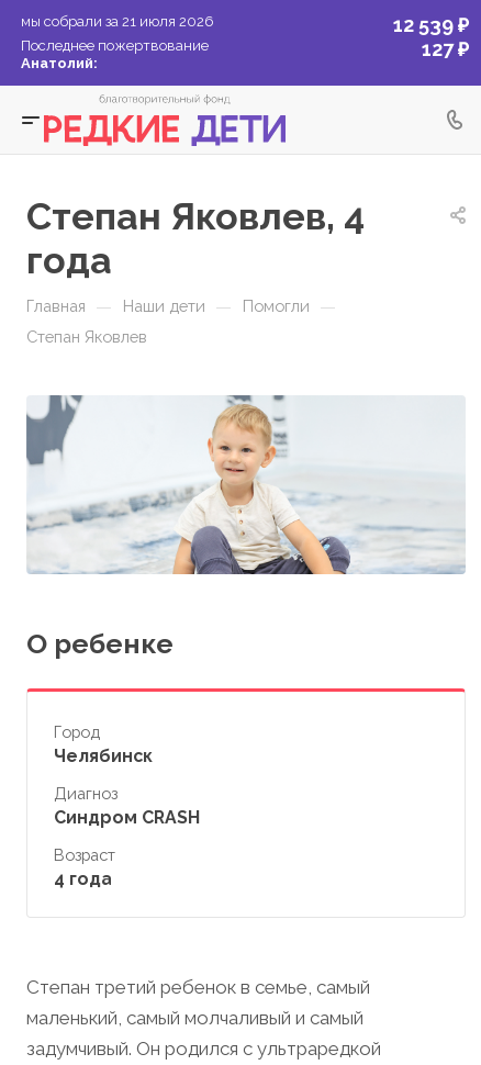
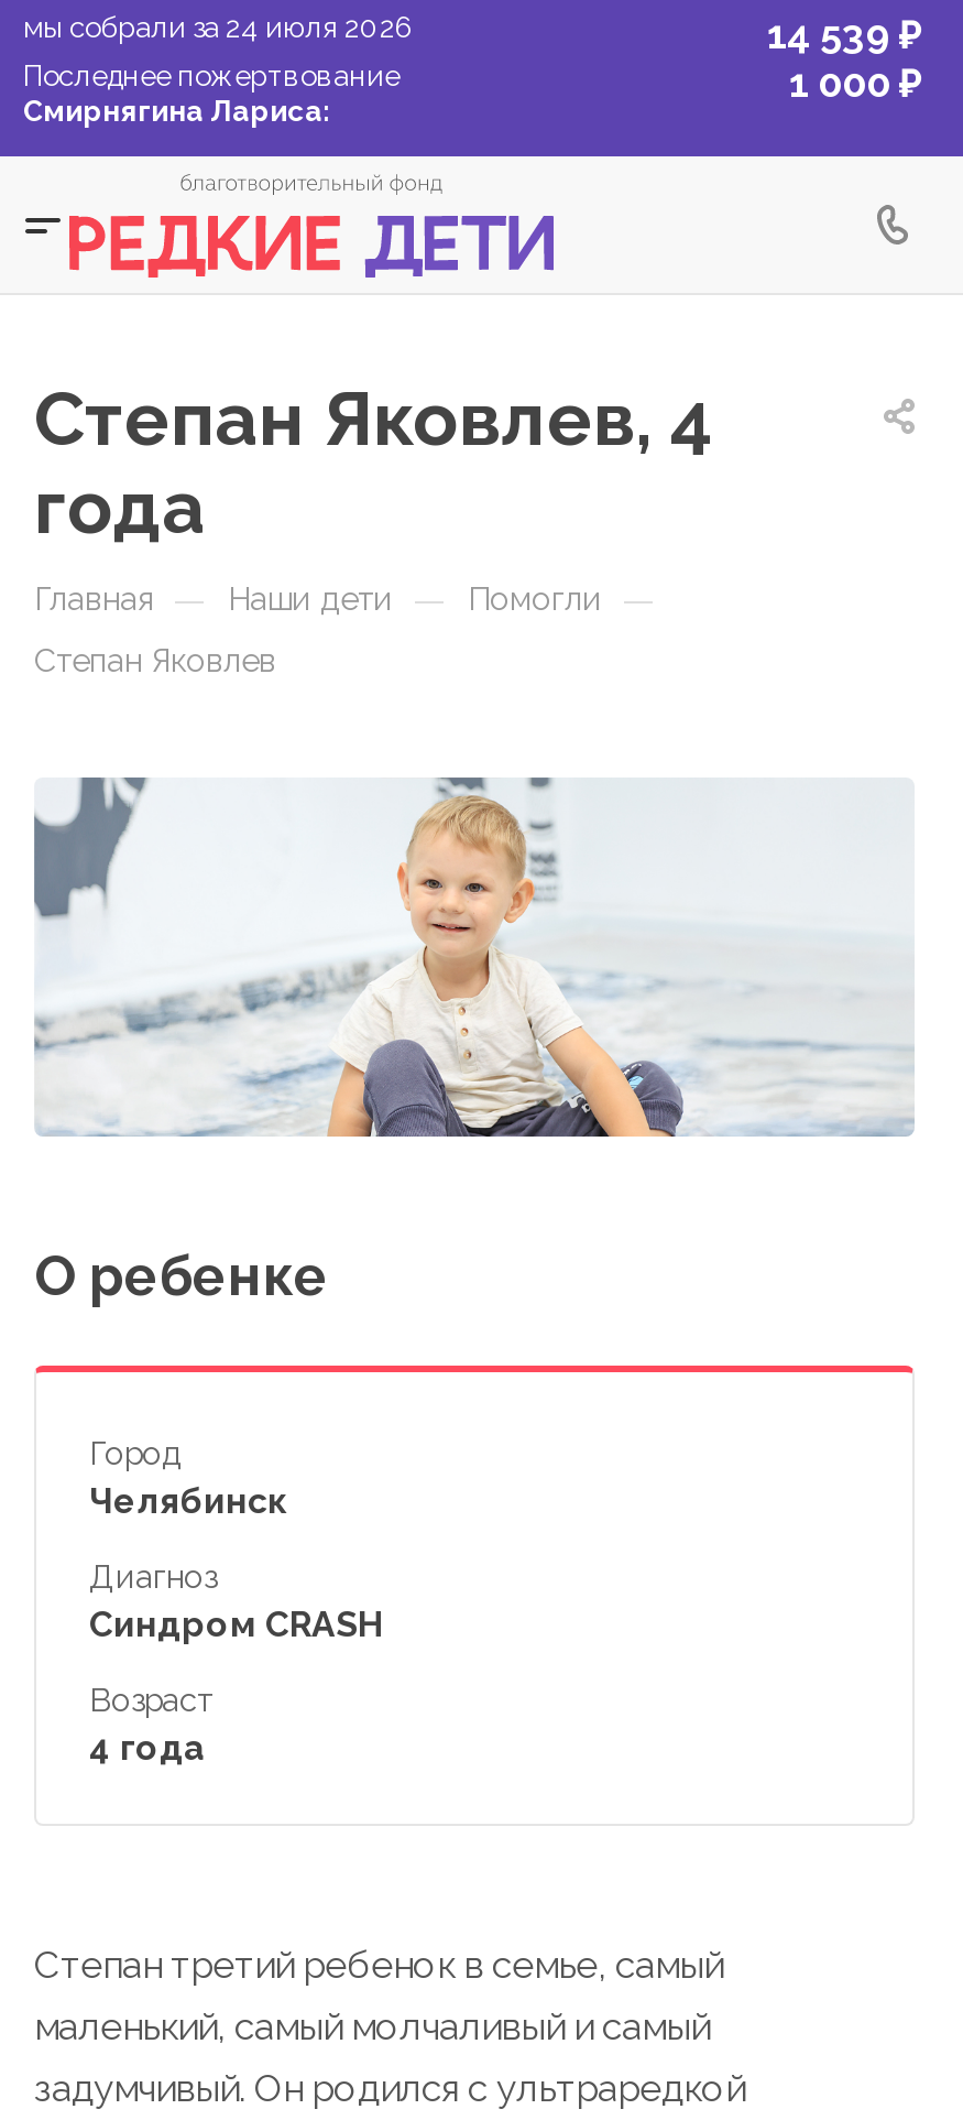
- мы собрали за 21 июля 2026
+ мы собрали за 24 июля 2026

- 12 539 ₽
+ 14 539 ₽

- 127 ₽
+ 1 000 ₽

- Анатолий:
+ Смирнягина Лариса:
